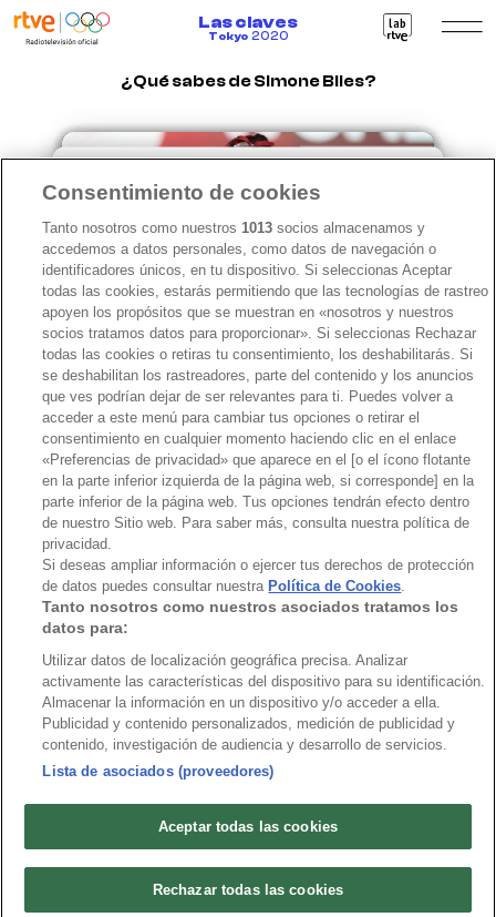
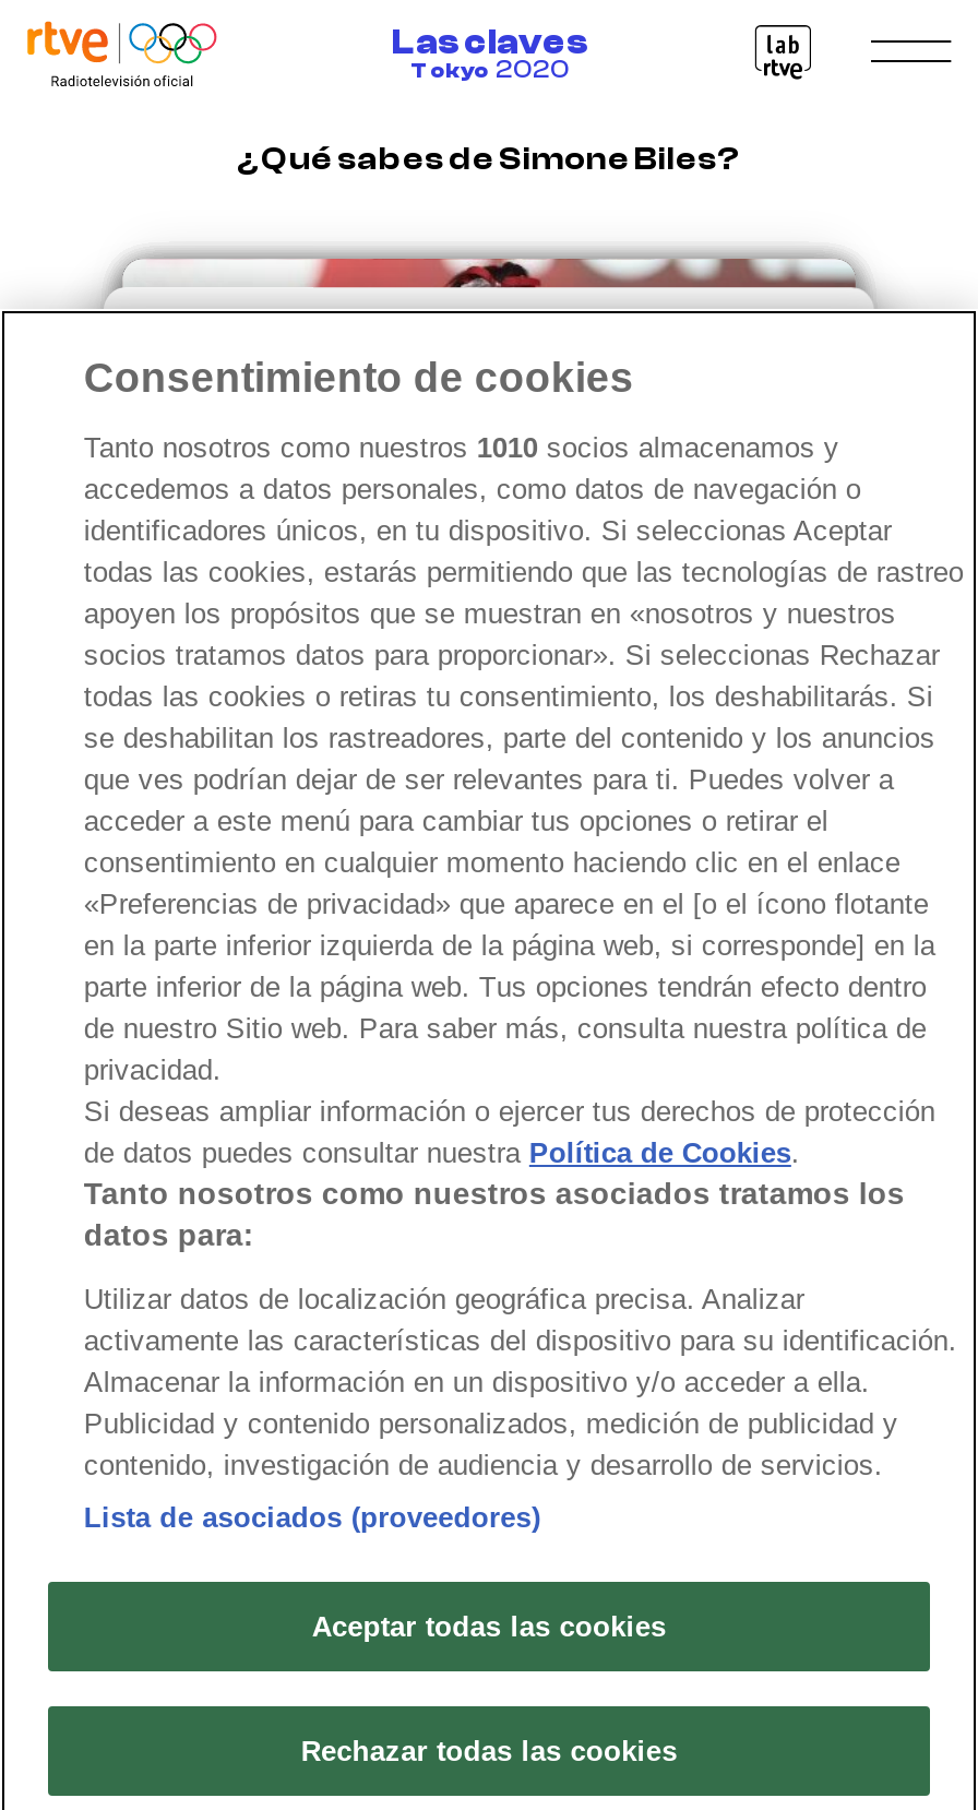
- Tanto nosotros como nuestros 1013 socios almacenamos y
+ Tanto nosotros como nuestros 1010 socios almacenamos y
